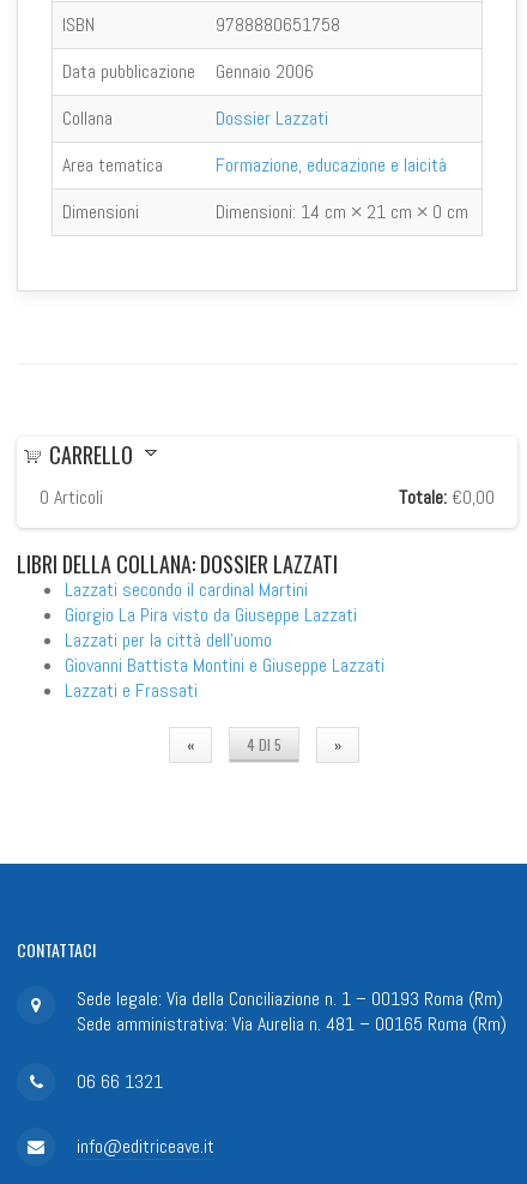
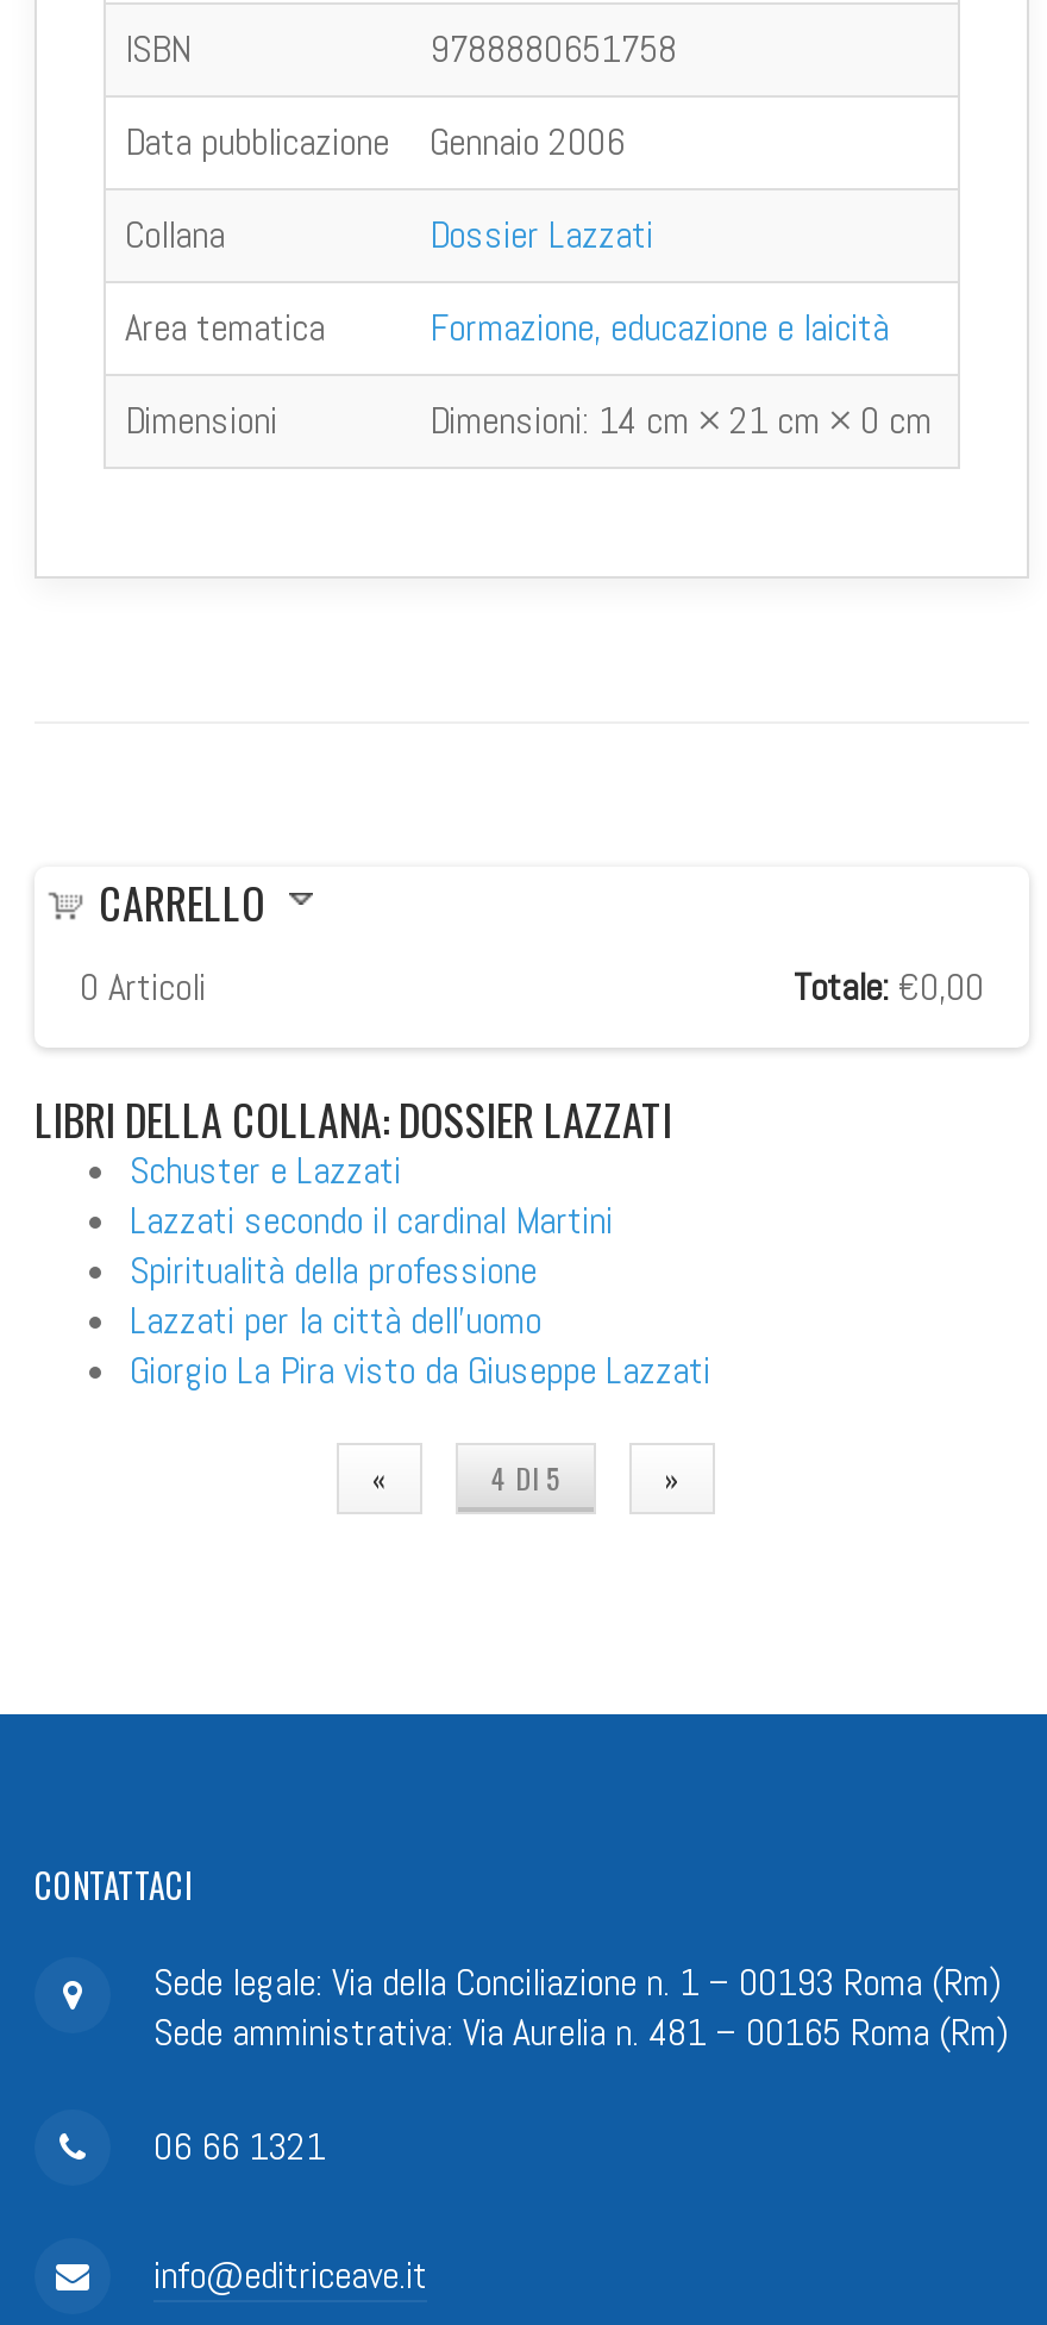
+ Schuster e Lazzati

moved down: Lazzati secondo il cardinal Martini

+ Spiritualità della professione

moved down: Giorgio La Pira visto da Giuseppe Lazzati

moved up: Lazzati per la città dell'uomo

- Giovanni Battista Montini e Giuseppe Lazzati
- Lazzati e Frassati
